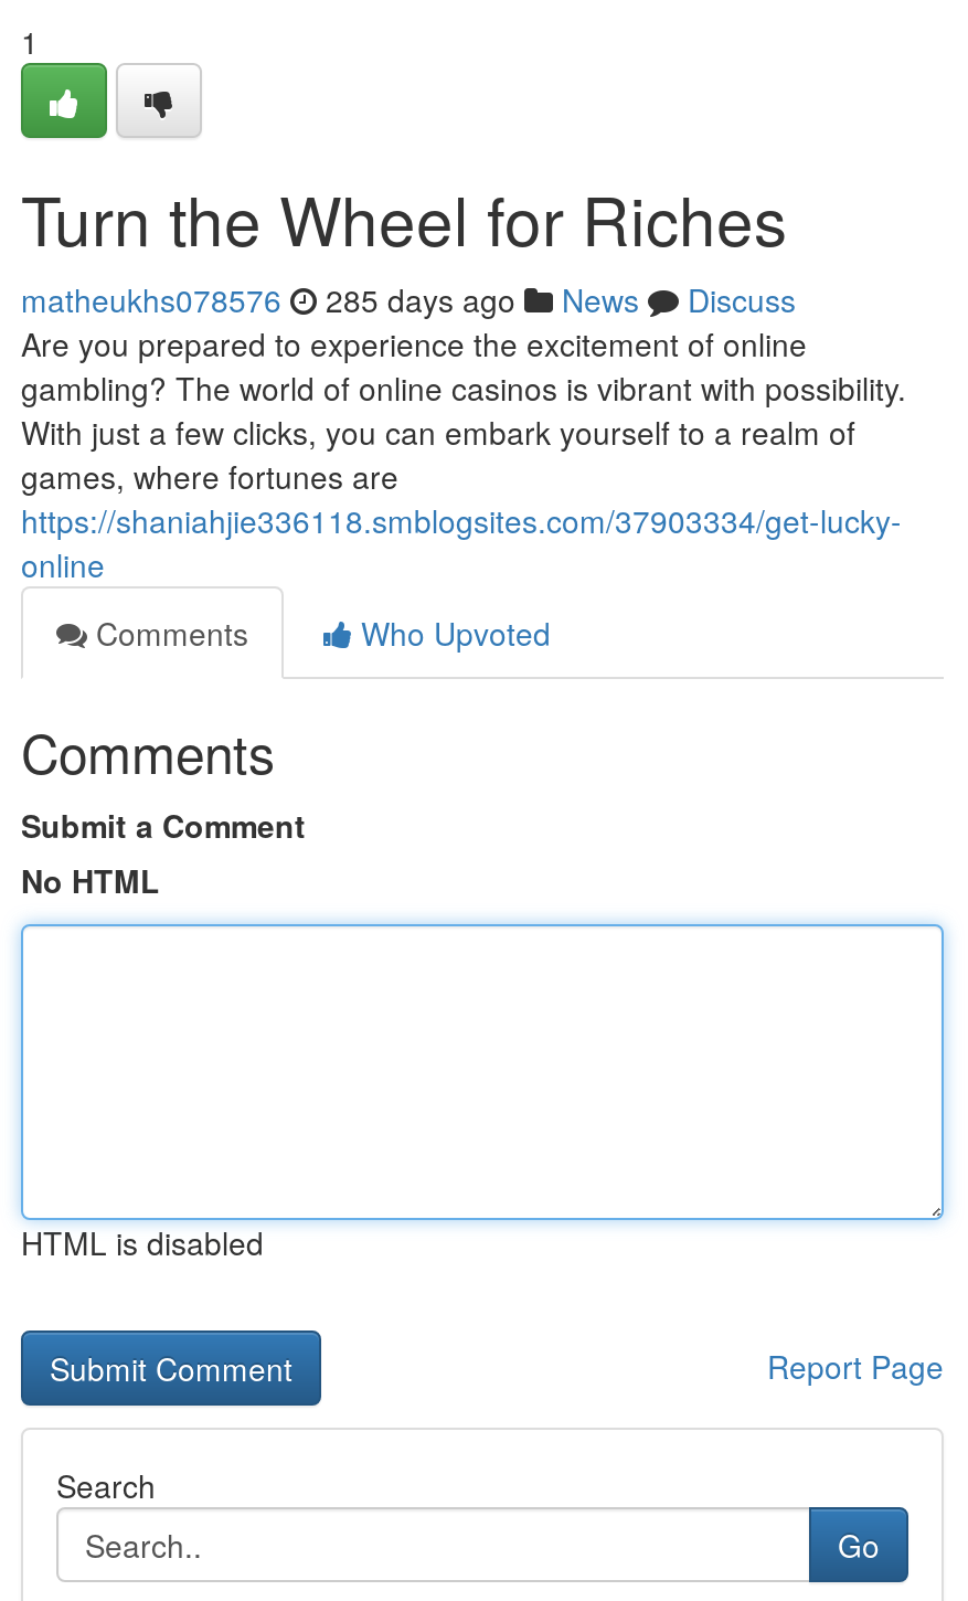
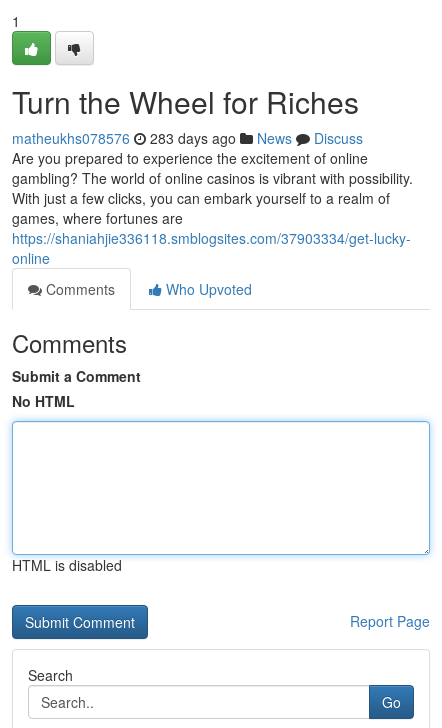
- matheukhs078576 285 days ago News Discuss
+ matheukhs078576 283 days ago News Discuss
